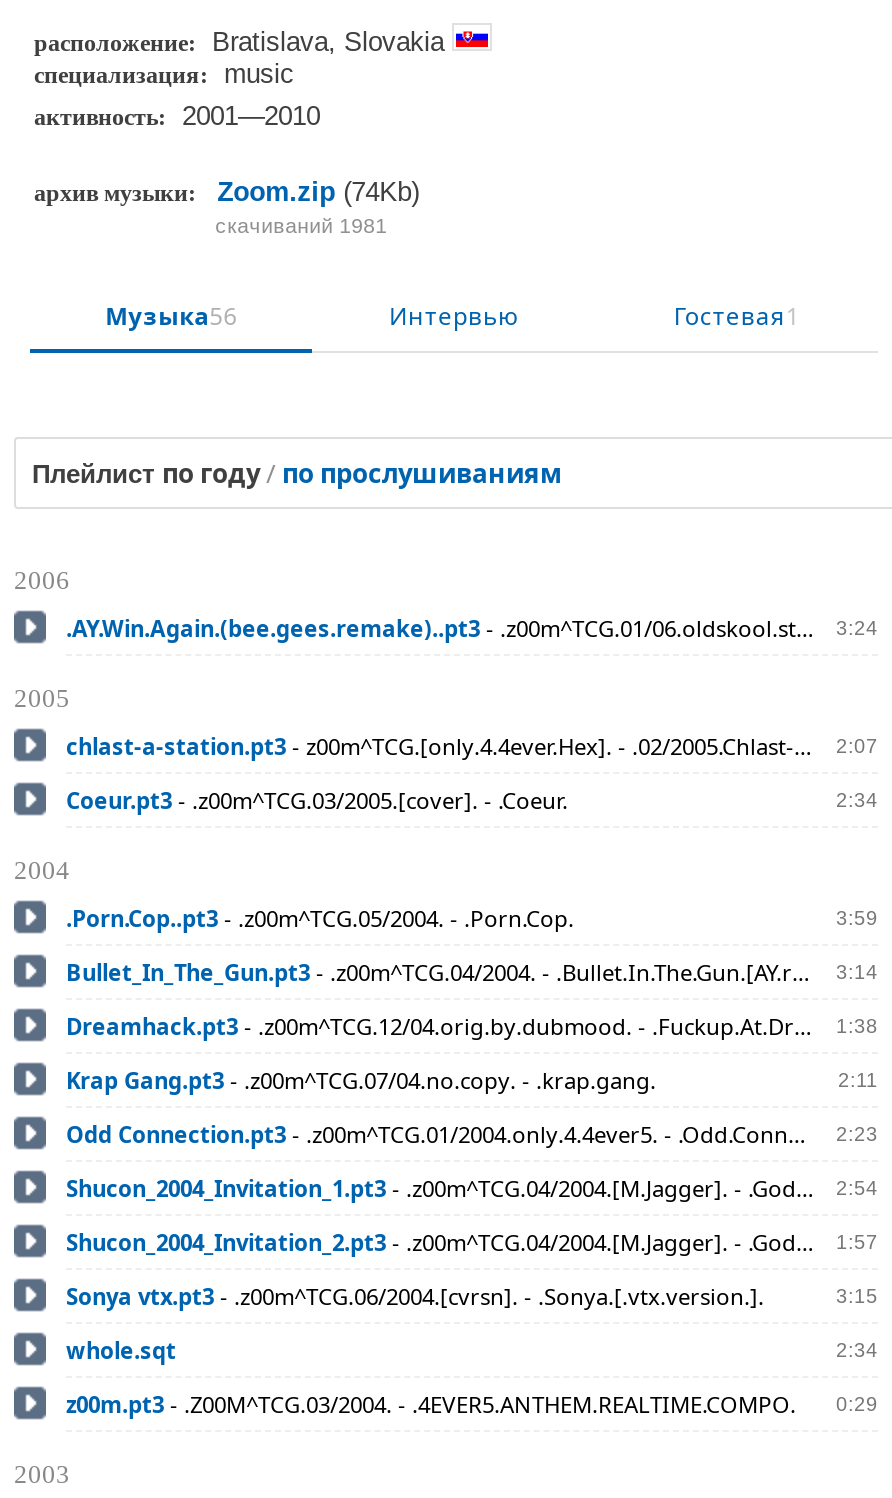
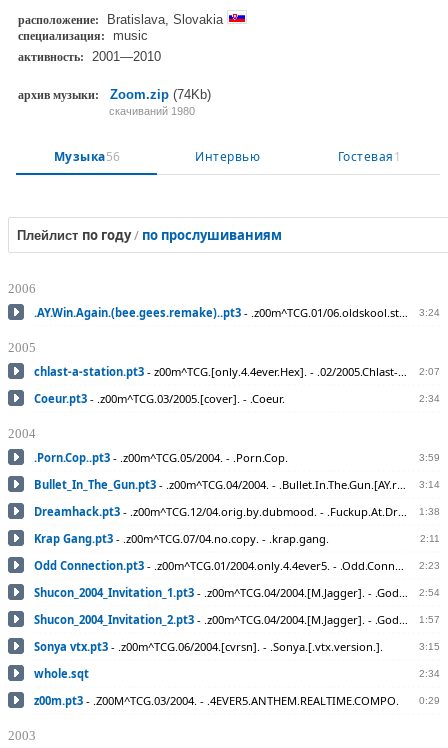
- скачиваний 1981
+ скачиваний 1980
